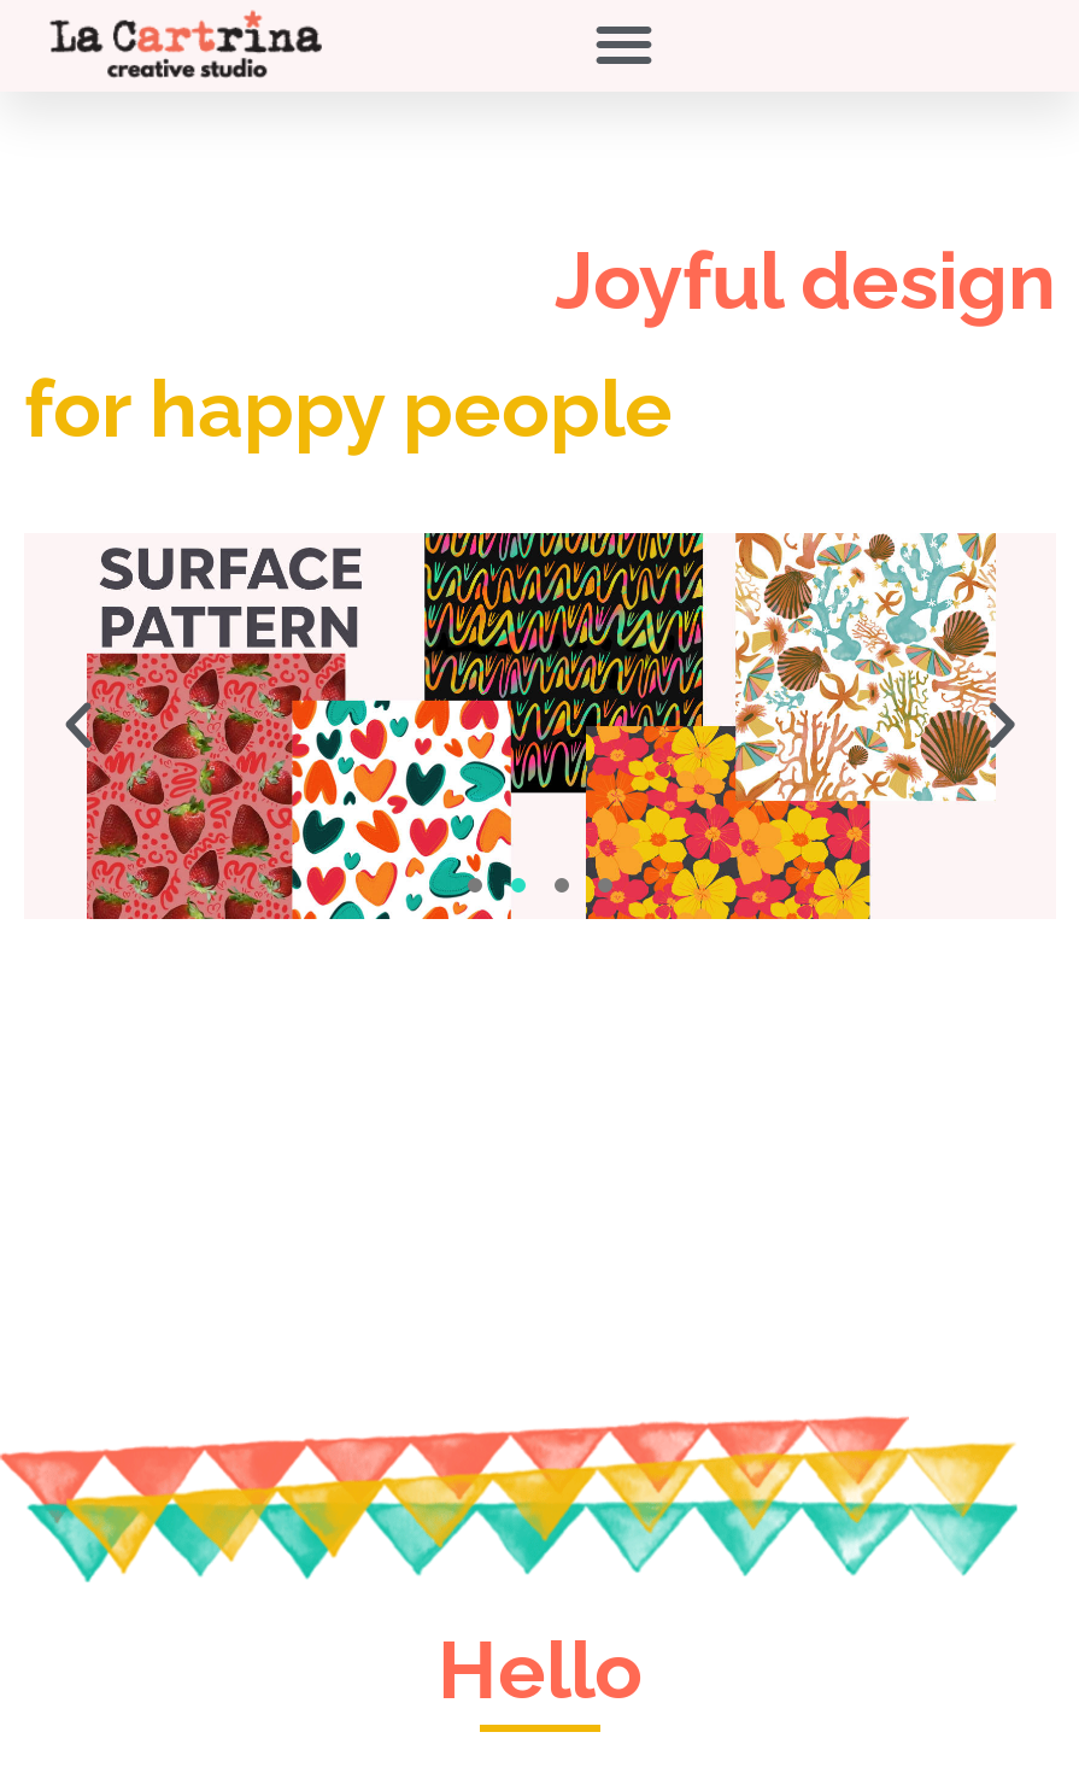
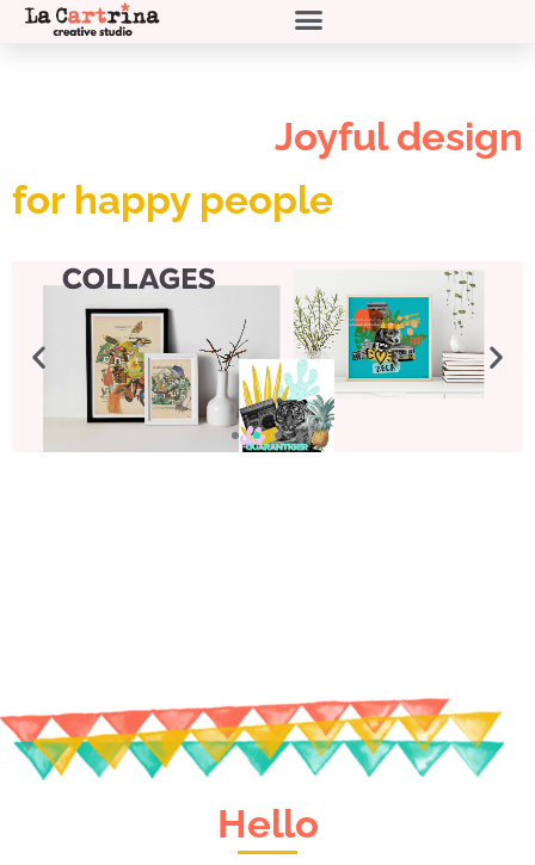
- [image]
+ [image]
